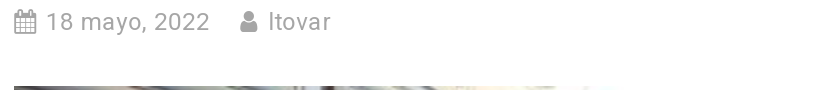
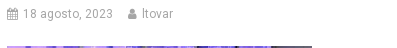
- 18 mayo, 2022
+ 18 agosto, 2023
